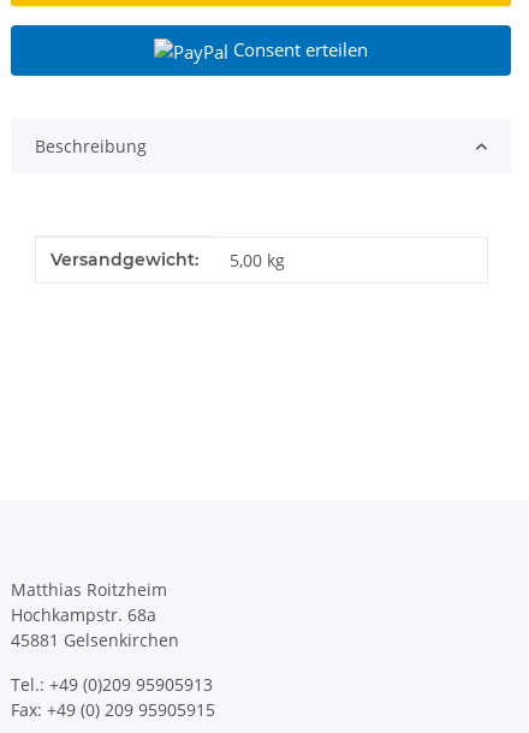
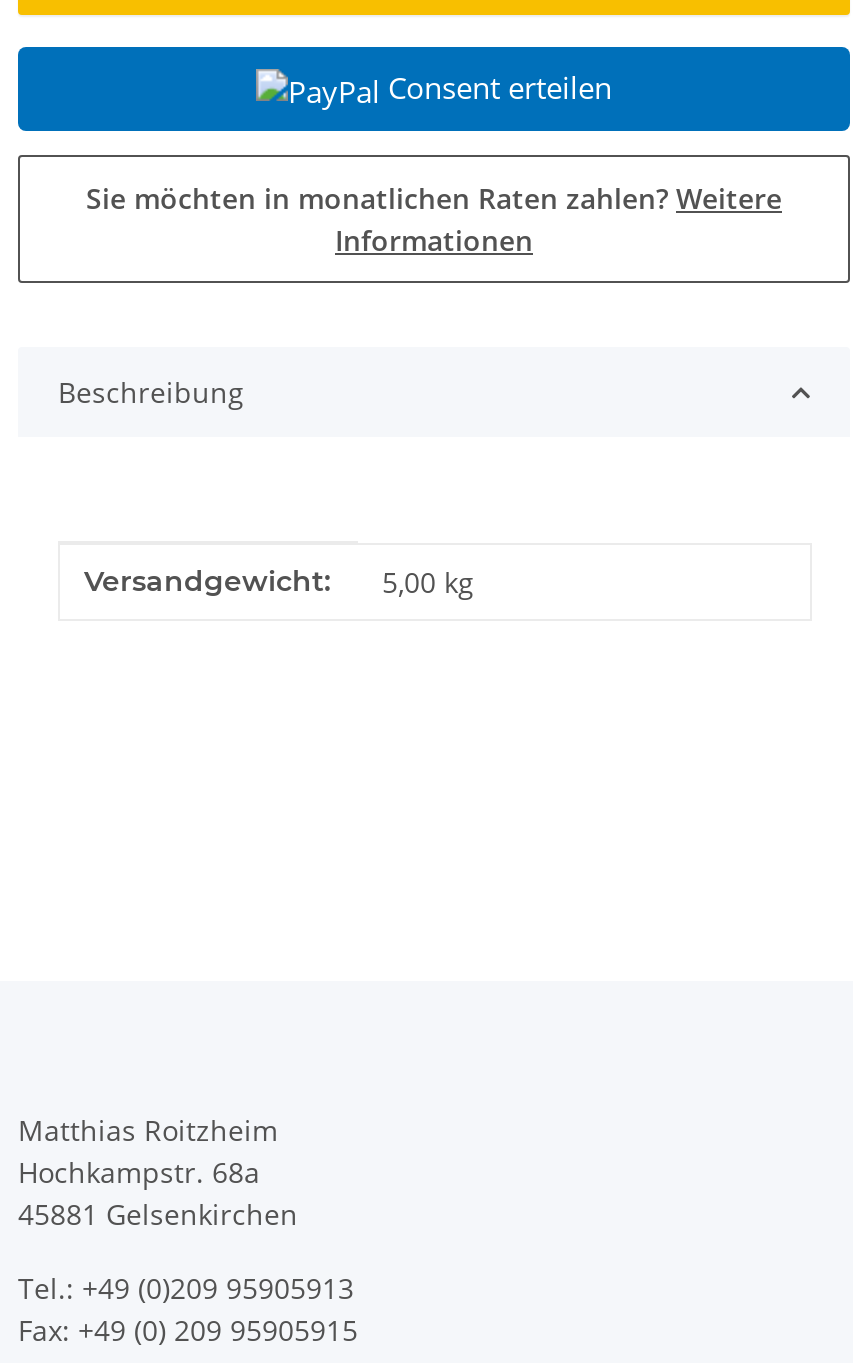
+ Sie möchten in monatlichen Raten zahlen? Weitere
+ Informationen
